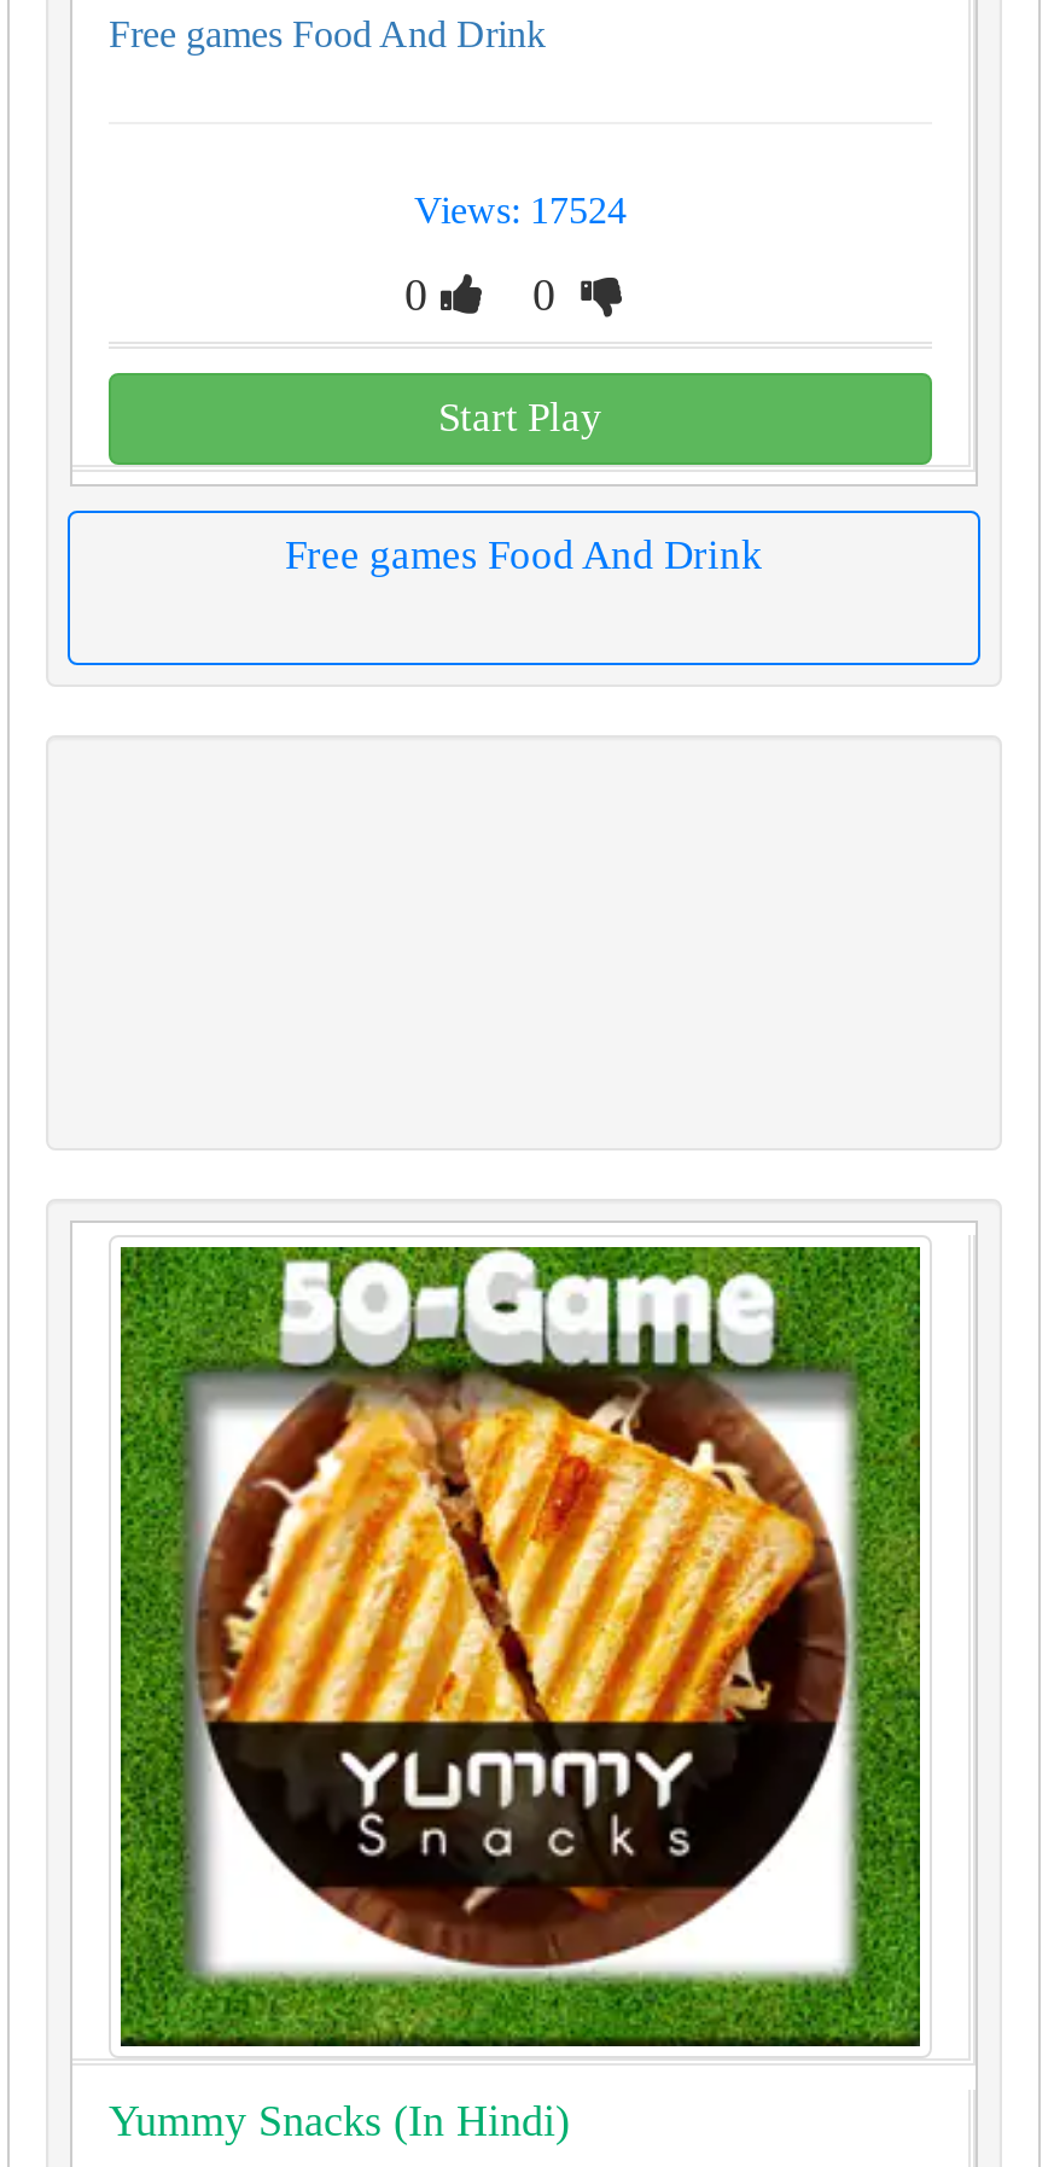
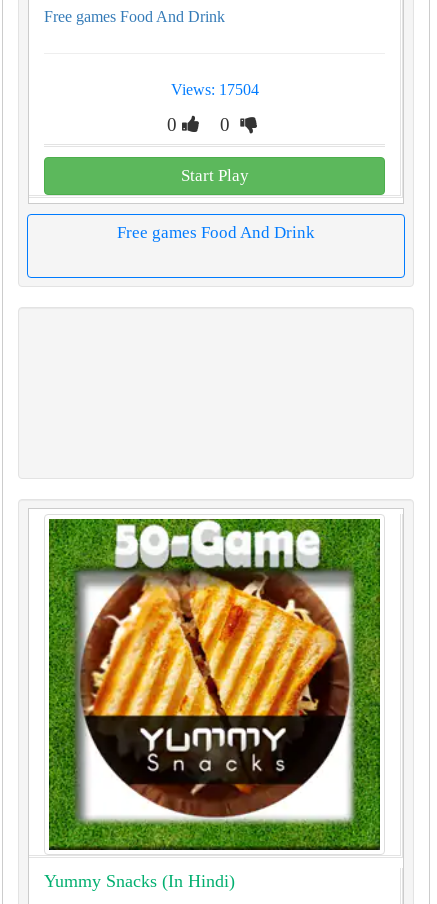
- Views: 17524
+ Views: 17504
